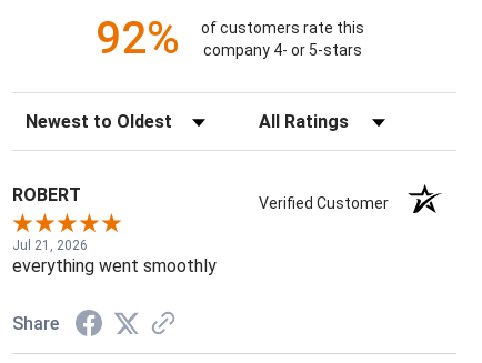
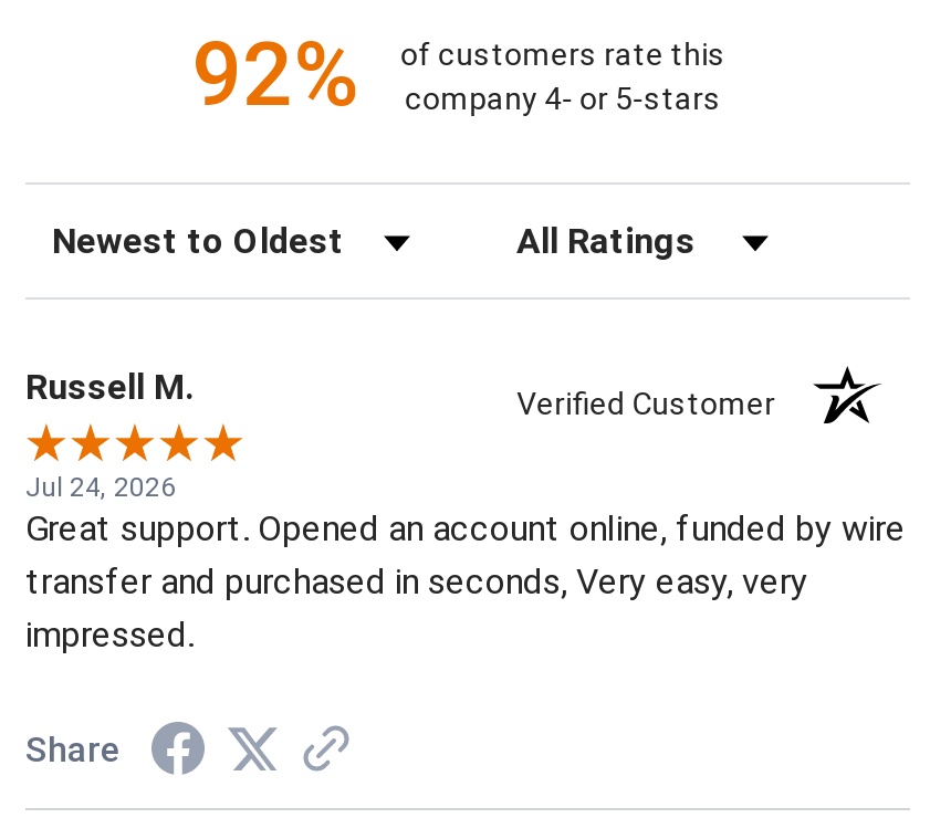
- ROBERT
+ Russell M.

- Jul 21, 2026
- everything went smoothly
+ Jul 24, 2026
+ Great support. Opened an account online, funded by wire
+ transfer and purchased in seconds, Very easy, very
+ impressed.
